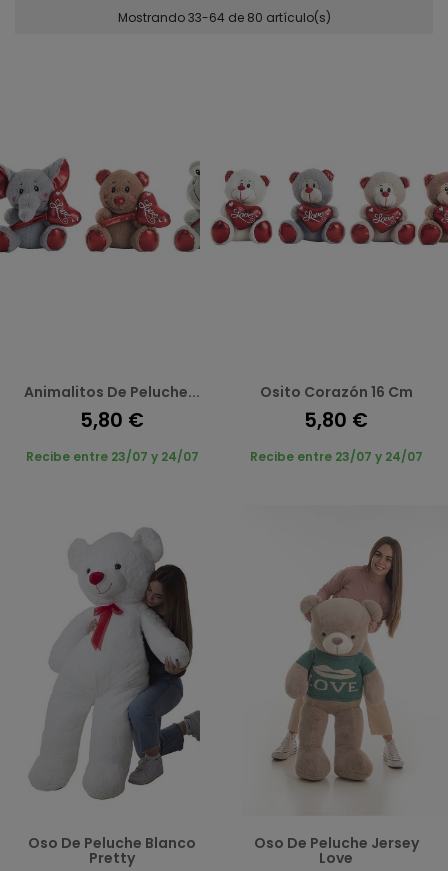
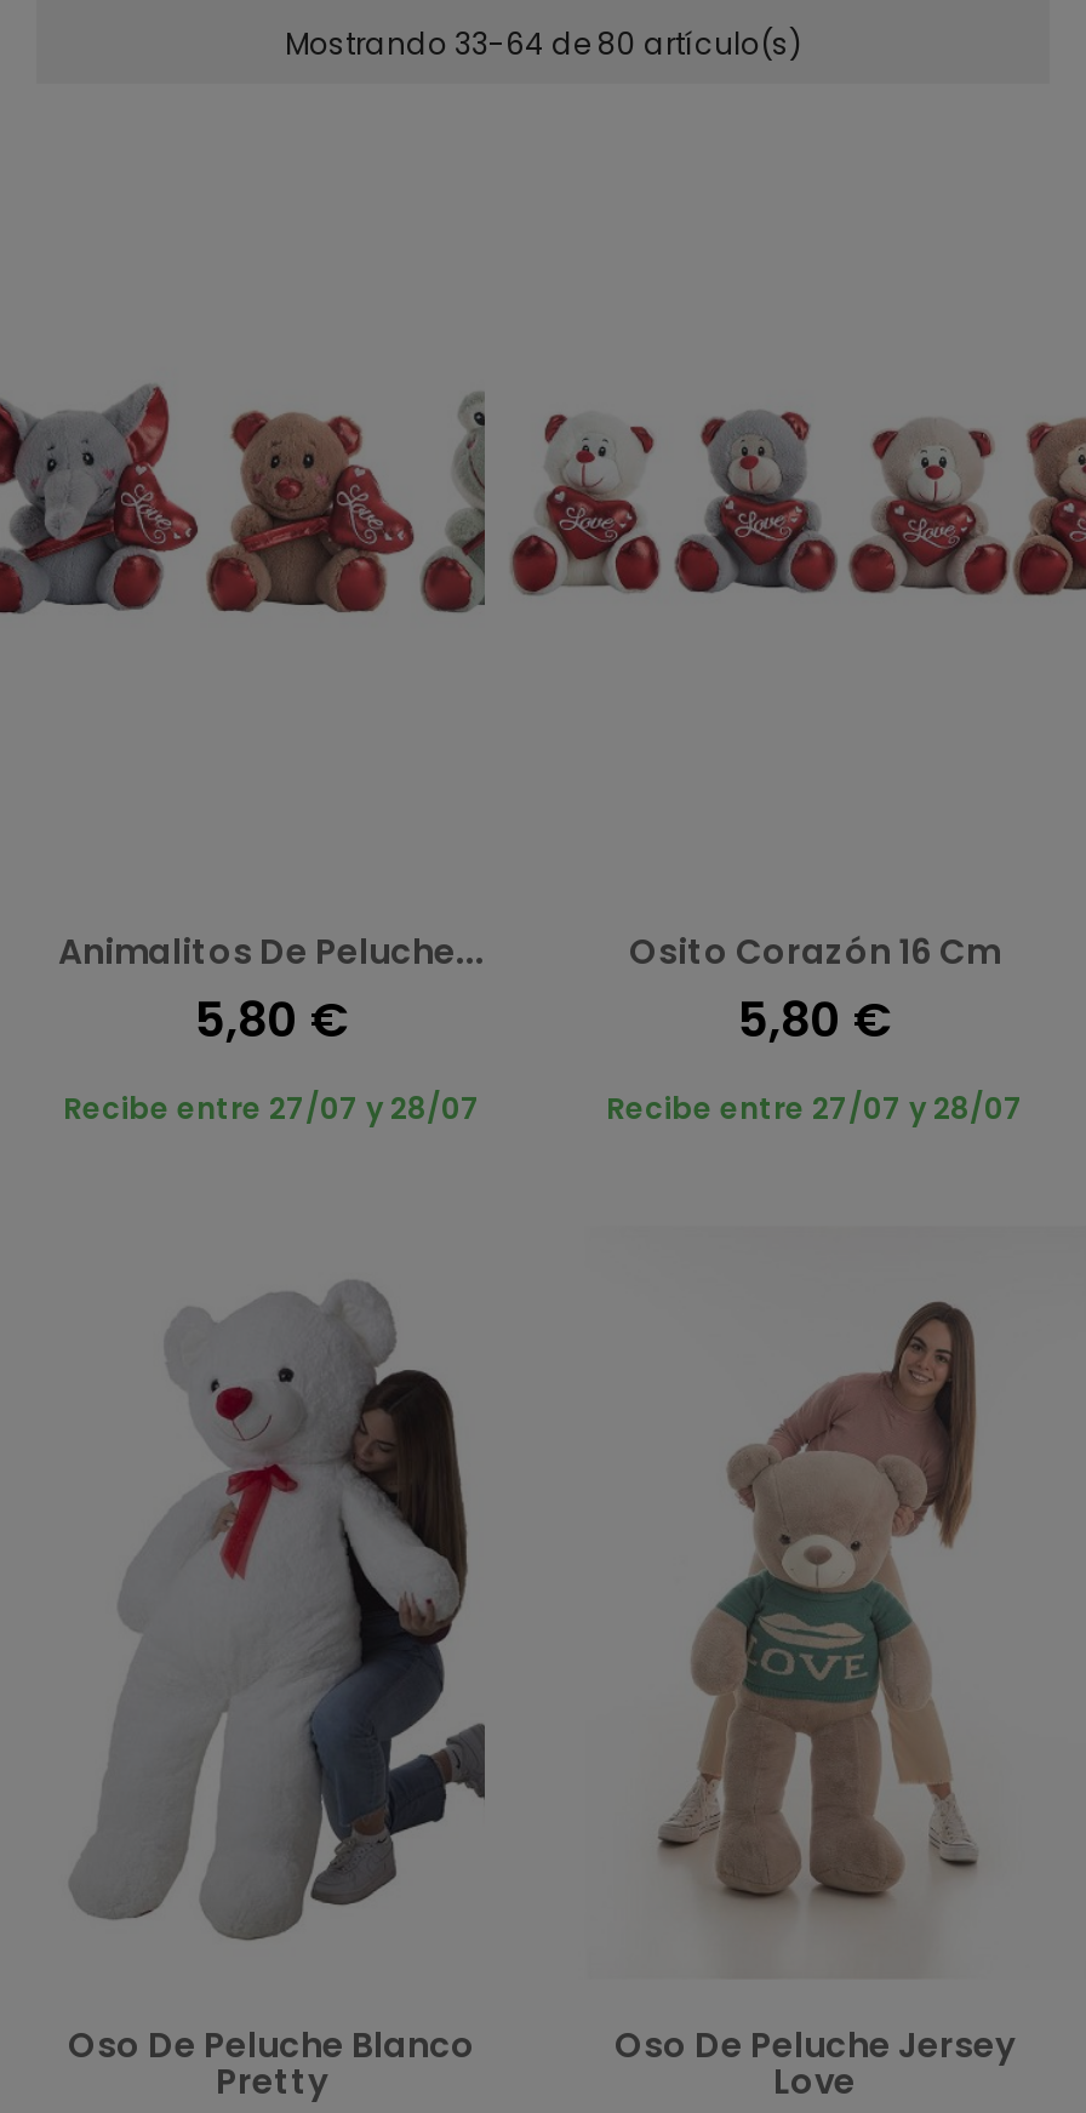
- Recibe entre 23/07 y 24/07
+ Recibe entre 27/07 y 28/07

- Recibe entre 23/07 y 24/07
+ Recibe entre 27/07 y 28/07
